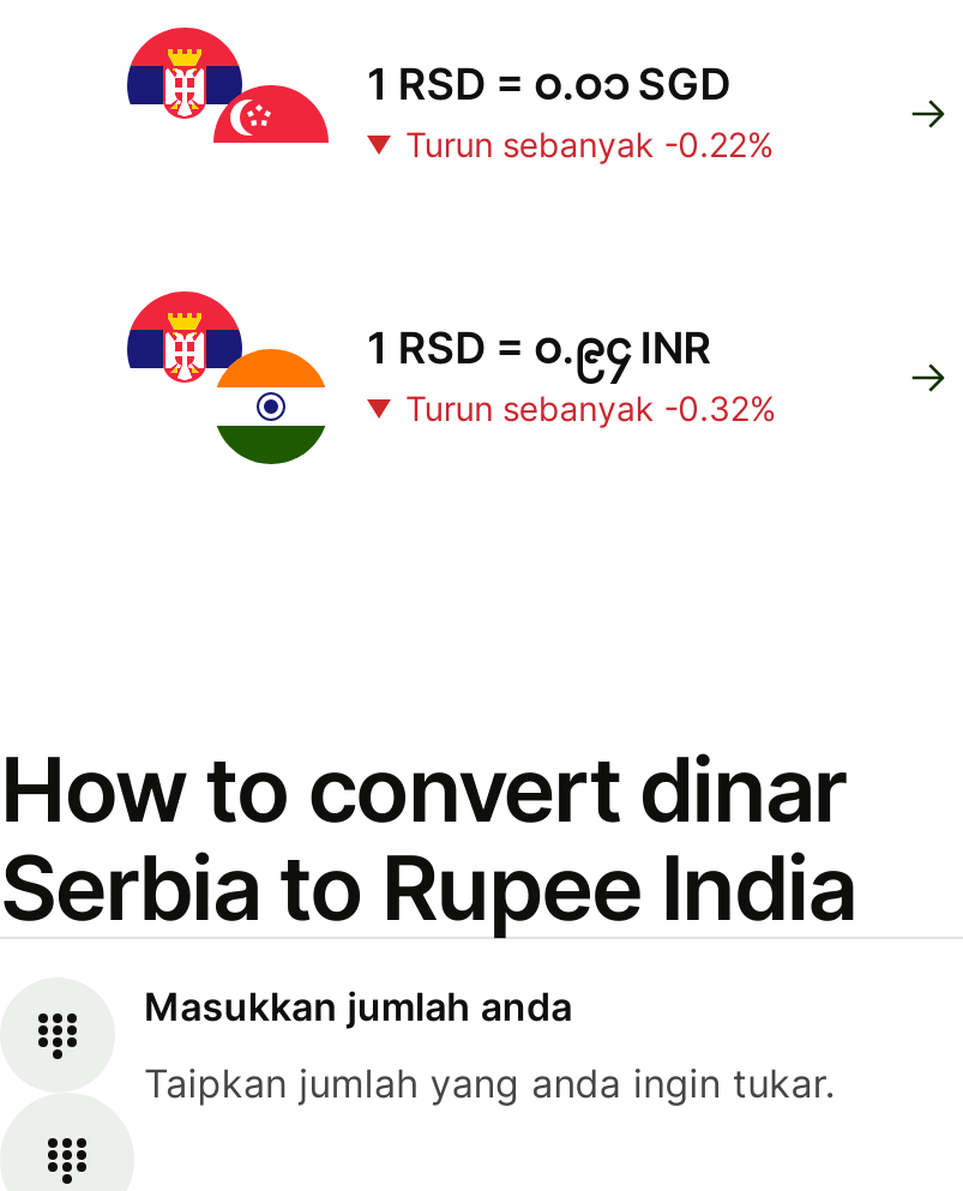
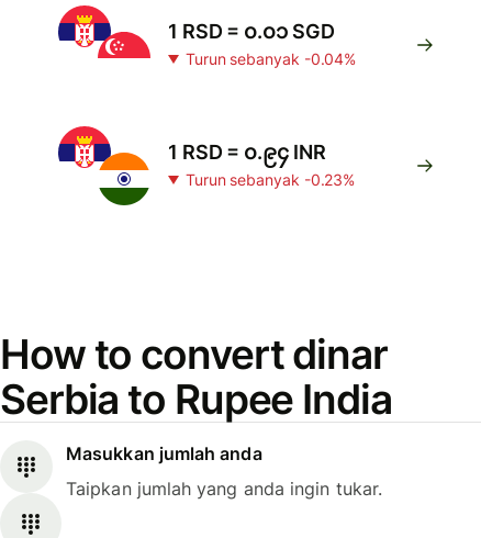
- Turun sebanyak -0.22%
+ Turun sebanyak -0.04%

- Turun sebanyak -0.32%
+ Turun sebanyak -0.23%
